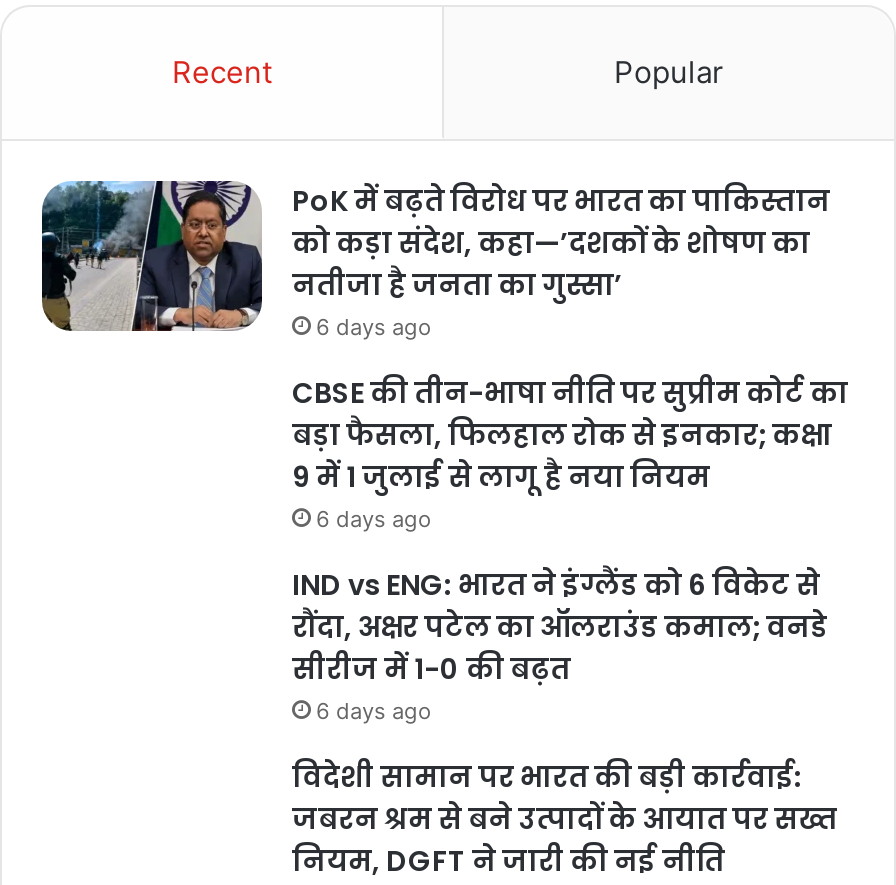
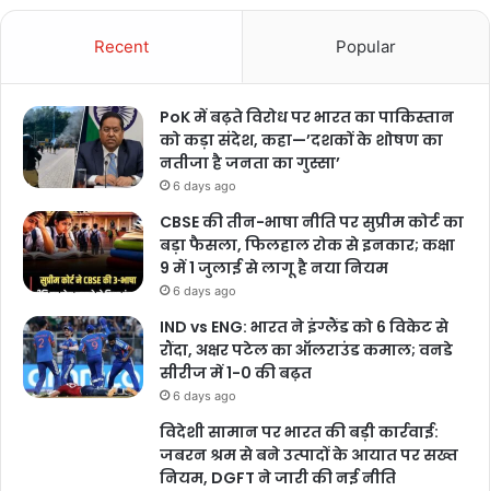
+ [image]

+ [image]
